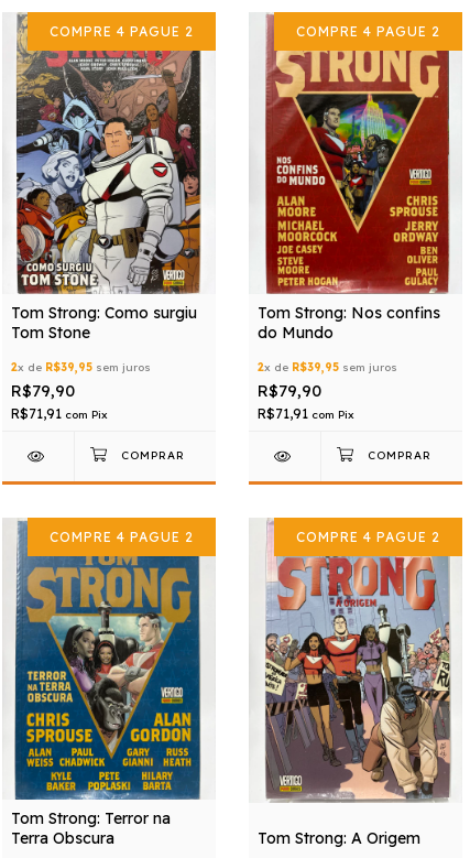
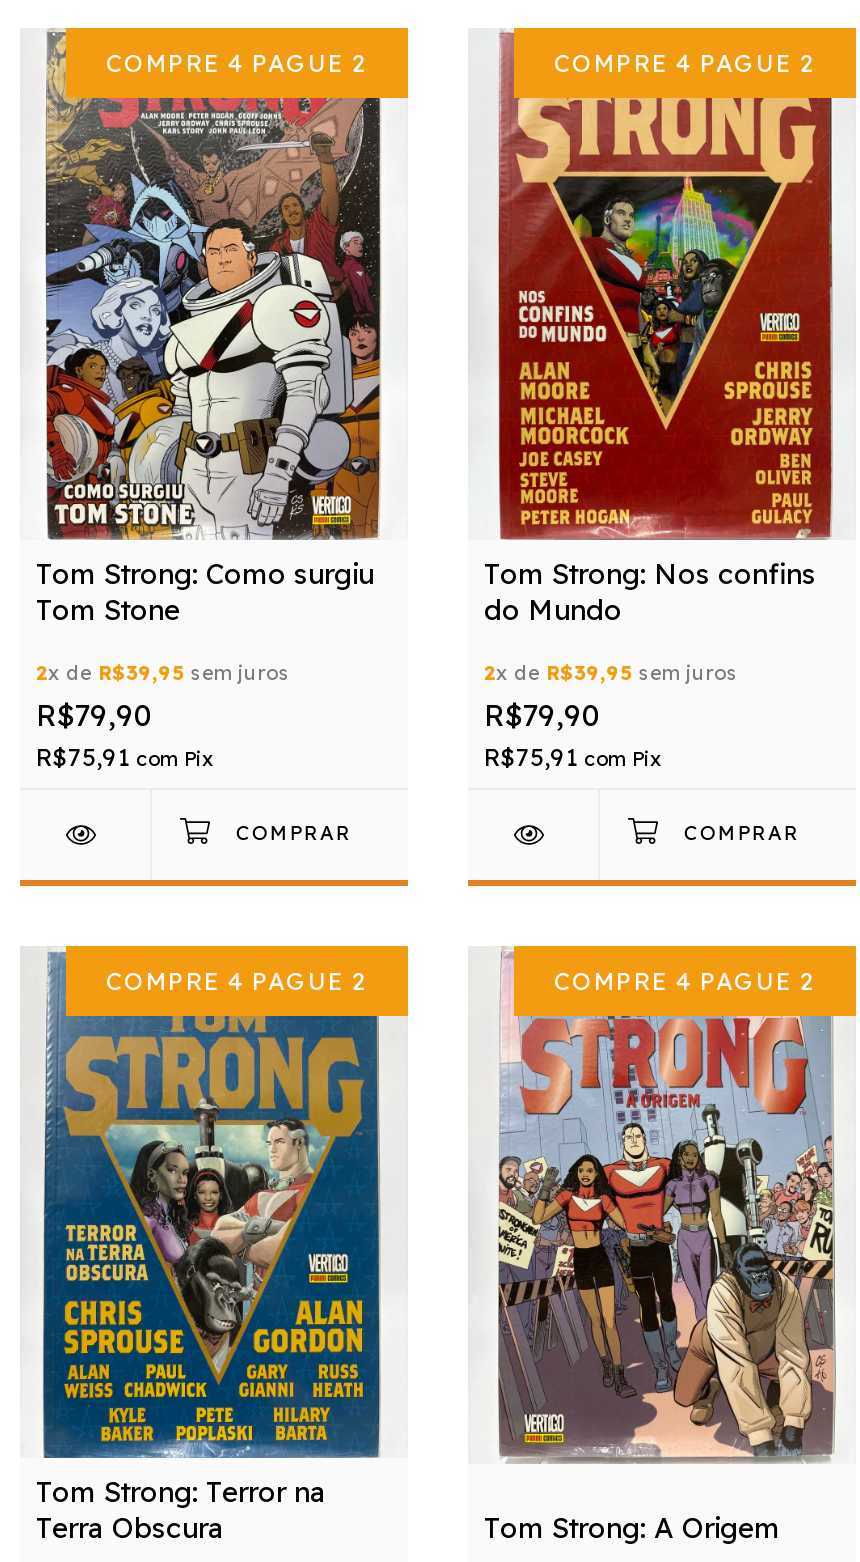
- R$71,91 com Pix
+ R$75,91 com Pix

- R$71,91 com Pix
+ R$75,91 com Pix
